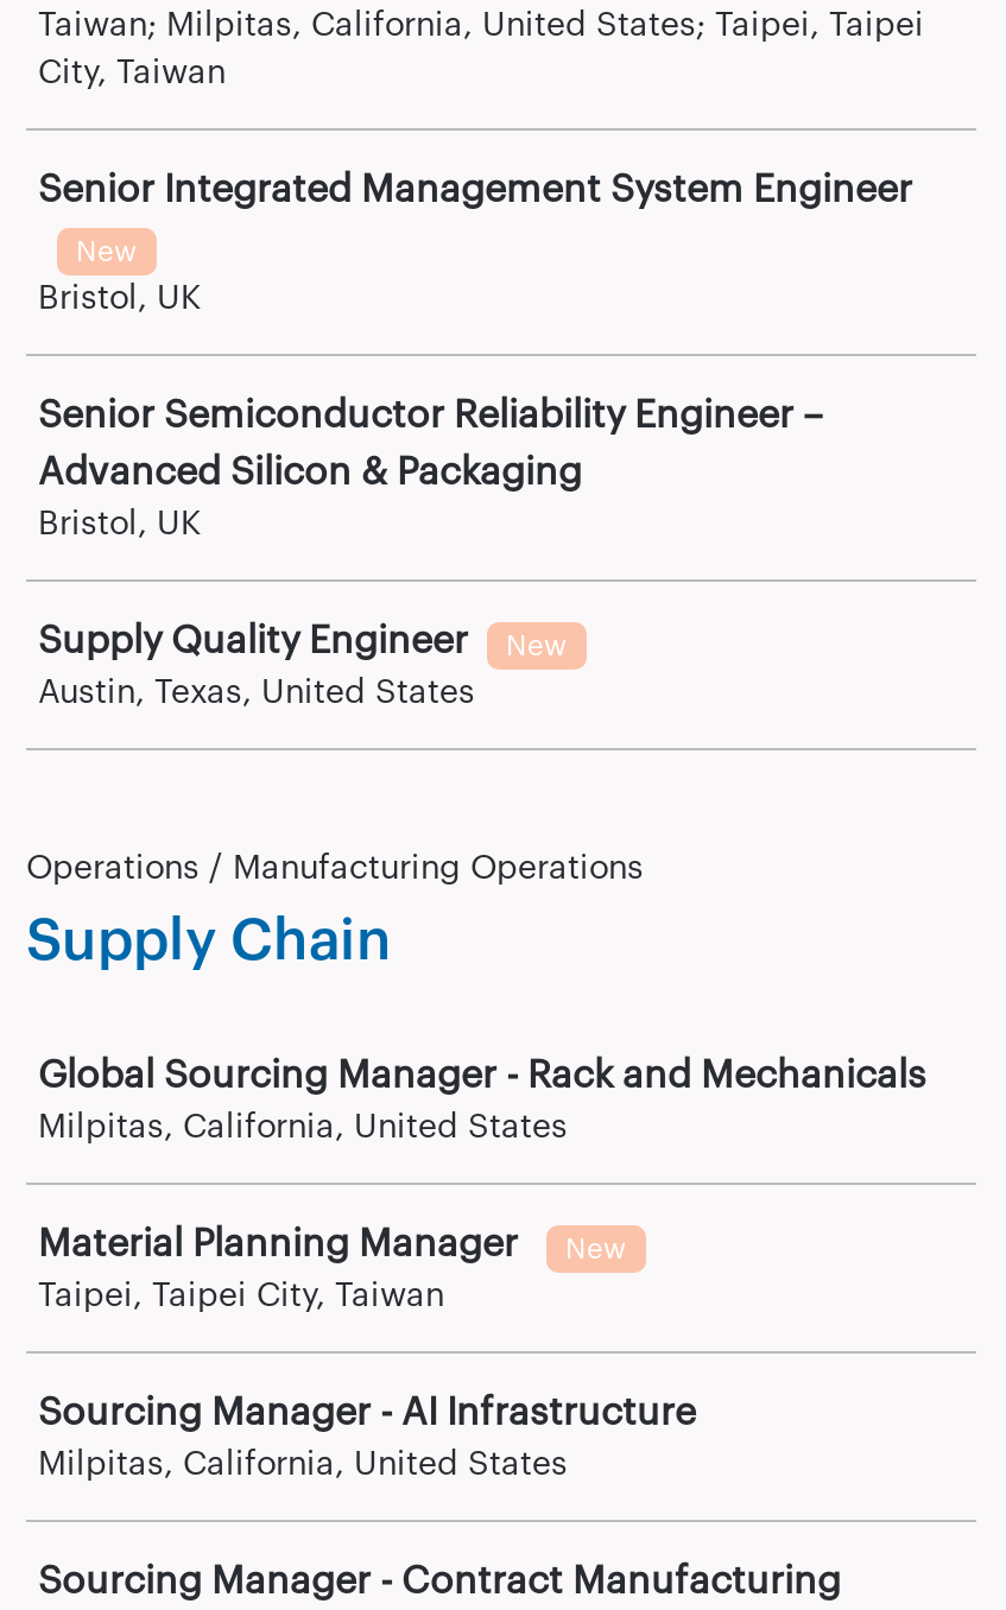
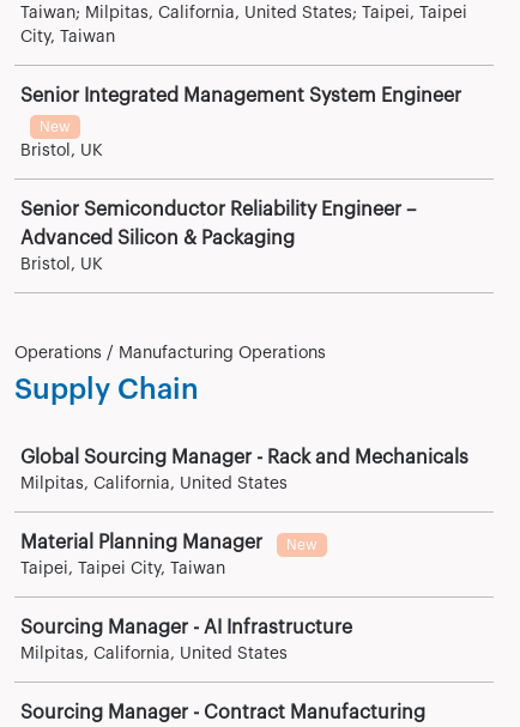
- Supply Quality Engineer
- New
- Austin, Texas, United States
